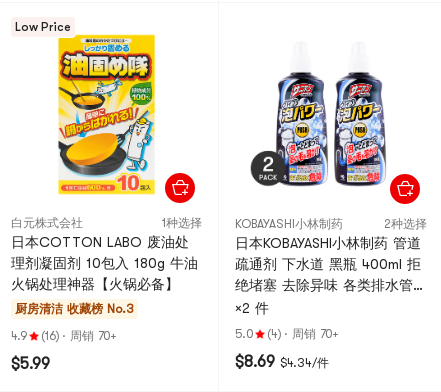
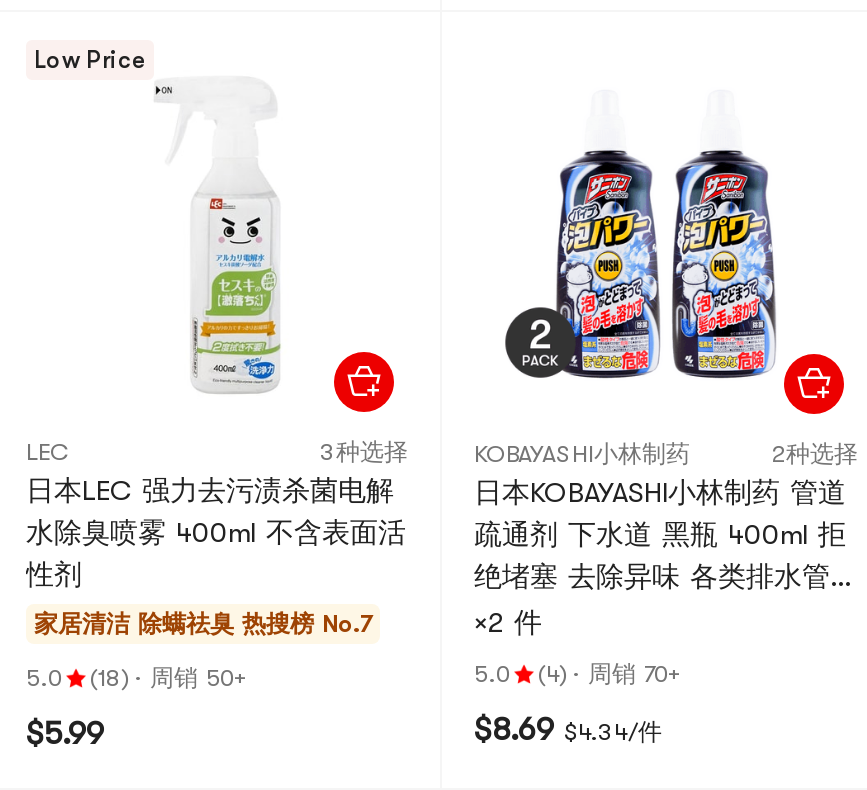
- [image]
- 白元株式会社
- 1种选择
- 日本COTTON LABO 废油处
- 理剂凝固剂 10包入 180g 牛油
- 火锅处理神器【火锅必备】
+ [image]
+ LEC
+ 3种选择
+ 日本LEC 强力去污渍杀菌电解
+ 水除臭喷雾 400ml 不含表面活
+ 性剂

- 厨房清洁收藏榜 No.3
+ 家居清洁 除螨祛臭热搜榜 No.7

- 4.9
- (16) · 周销 70+
+ 5.0
+ (18) · 周销 50+
